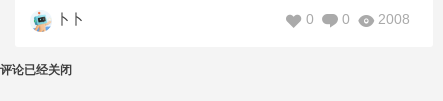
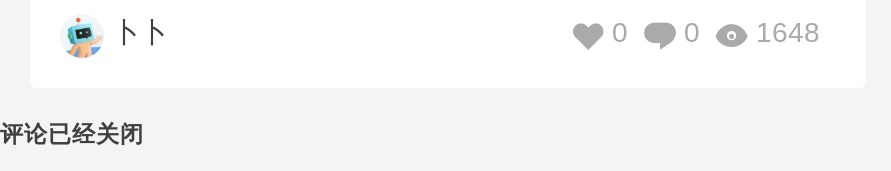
- 0 0 2008
+ 0 0 1648
